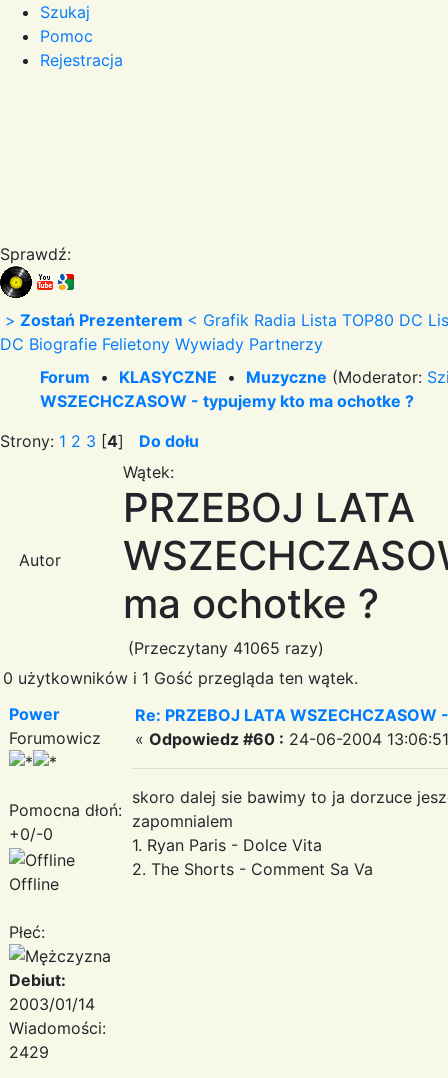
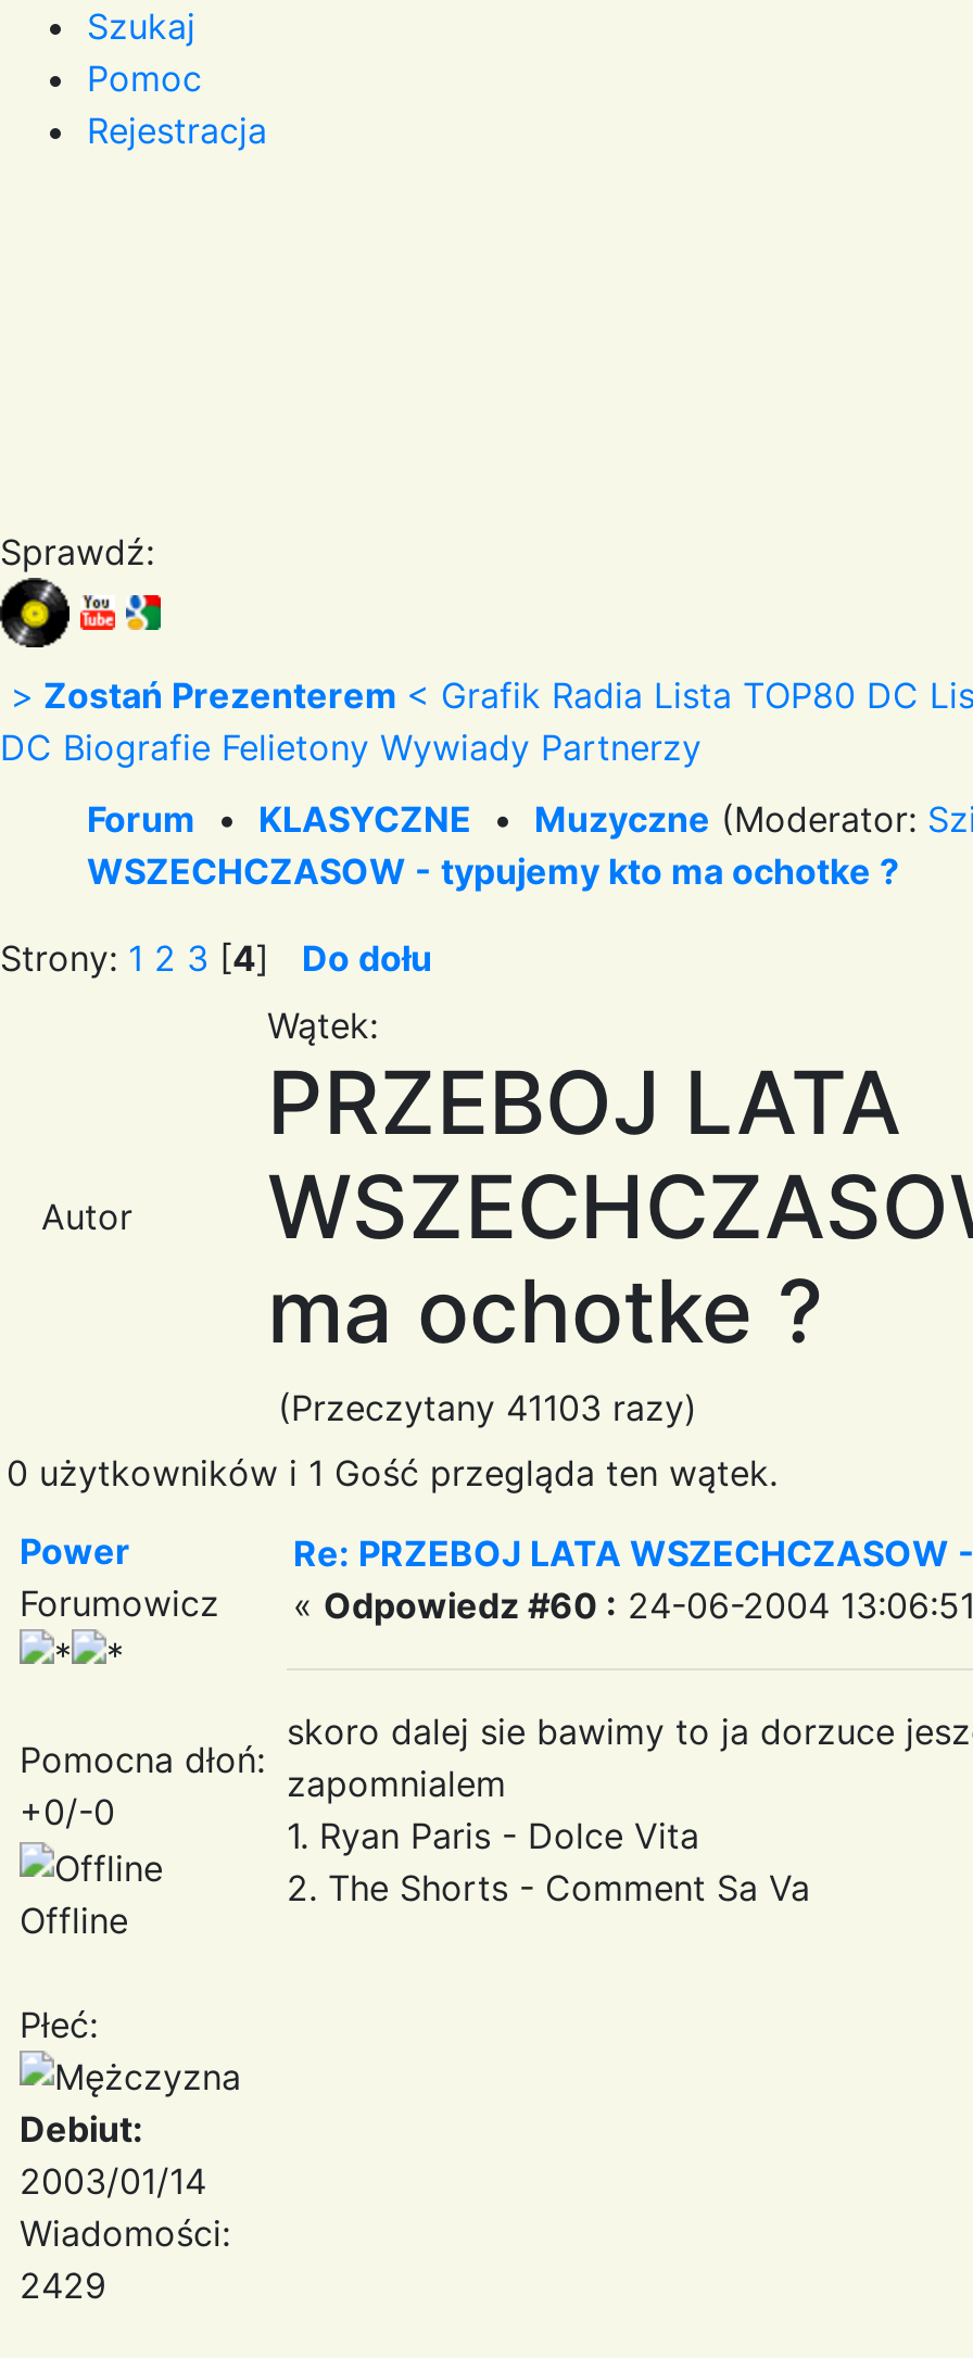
- (Przeczytany 41065 razy)
+ (Przeczytany 41103 razy)
